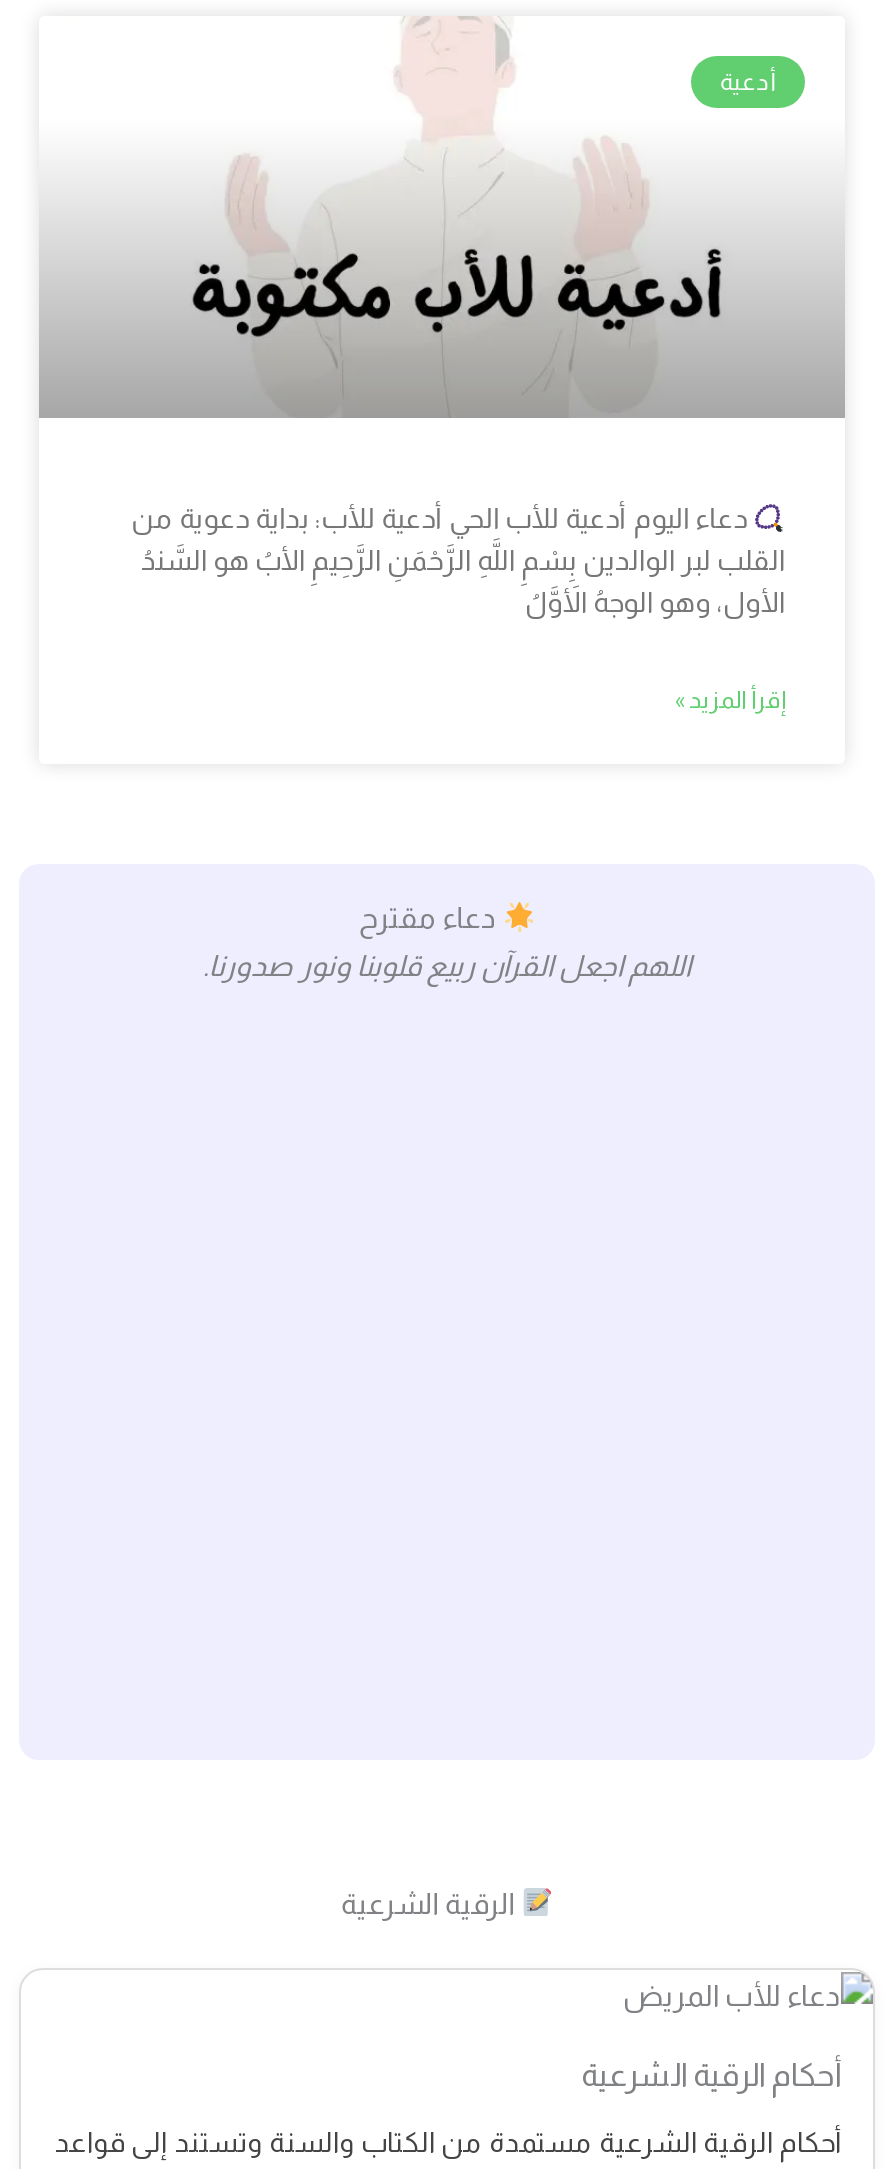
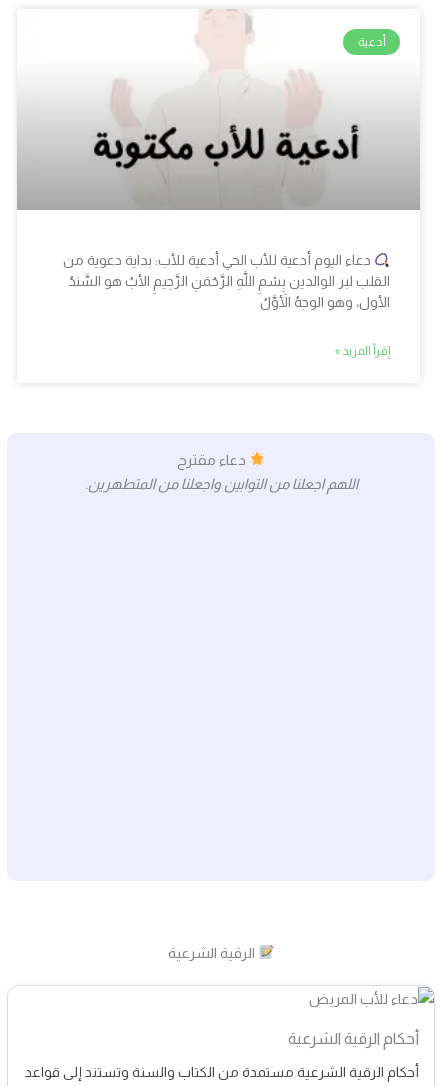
- اللهم اجعل القرآن ربيع قلوبنا ونور صدورنا.
+ اللهم اجعلنا من التوابين واجعلنا من المتطهرين.
